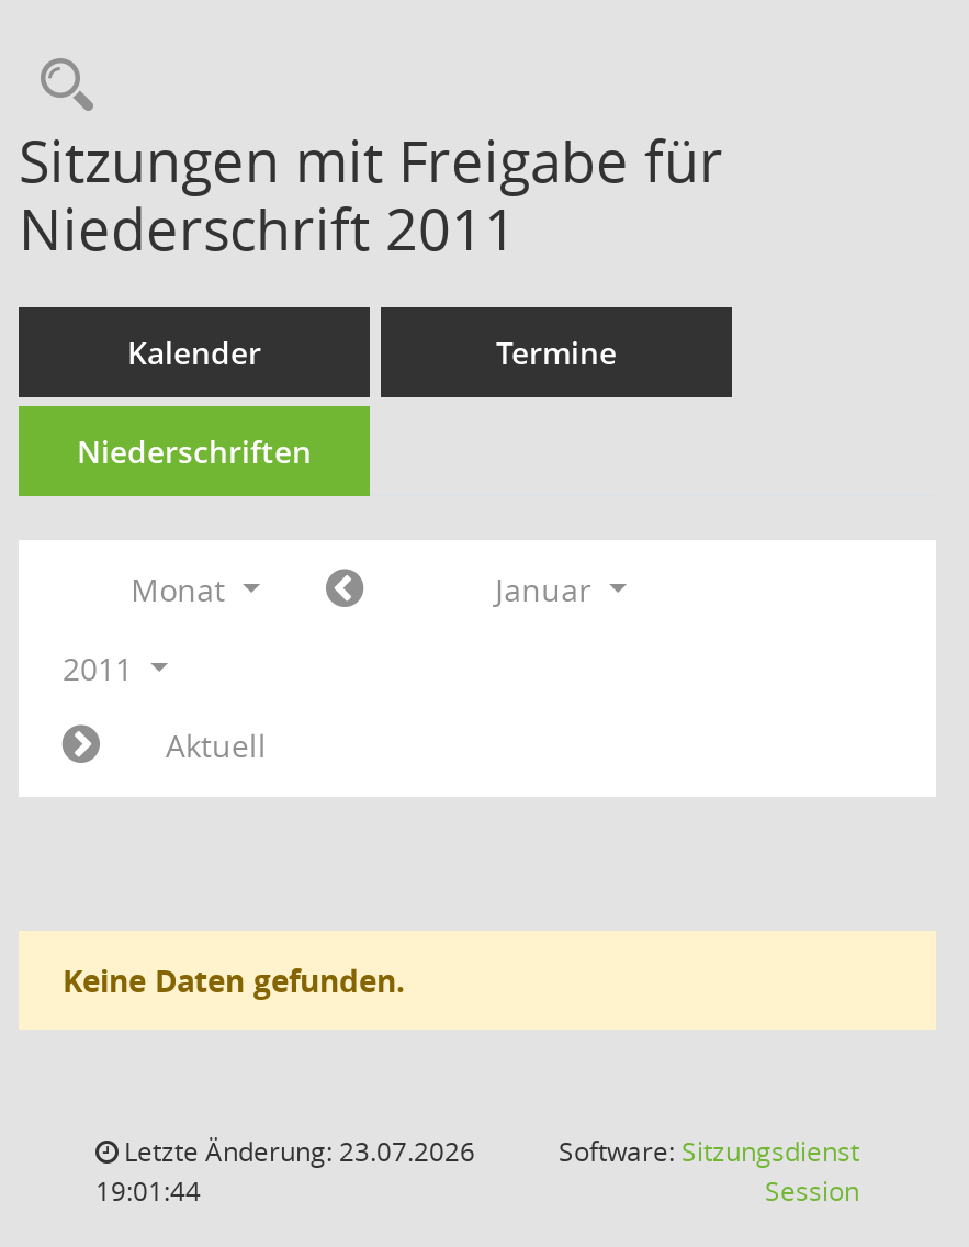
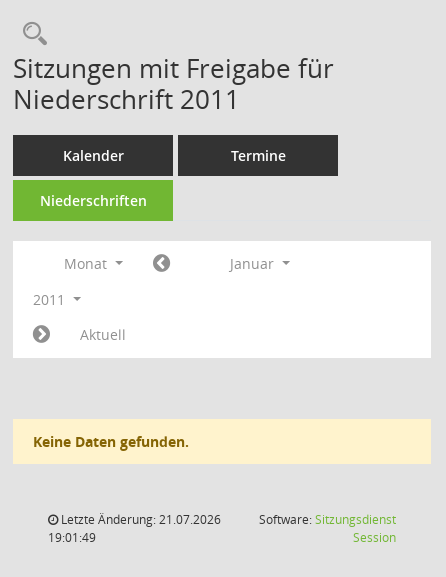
- Letzte Änderung: 23.07.2026
+ Letzte Änderung: 21.07.2026

- 19:01:44
+ 19:01:49
